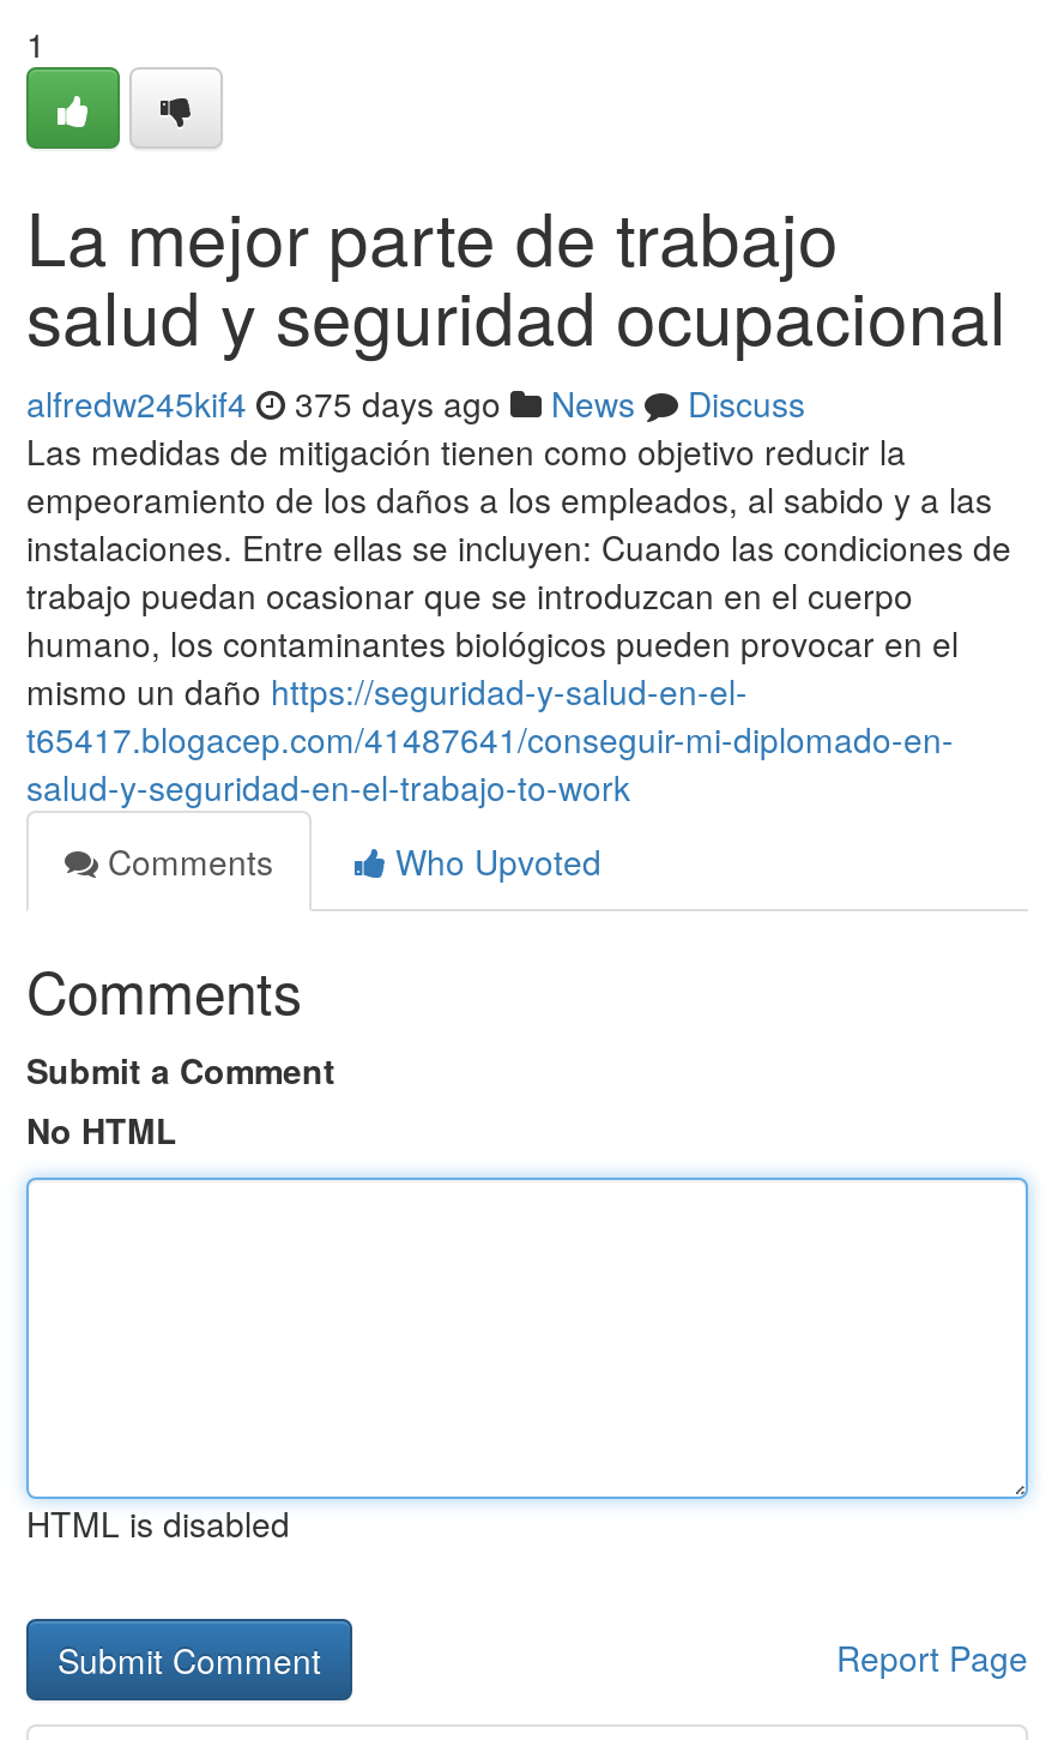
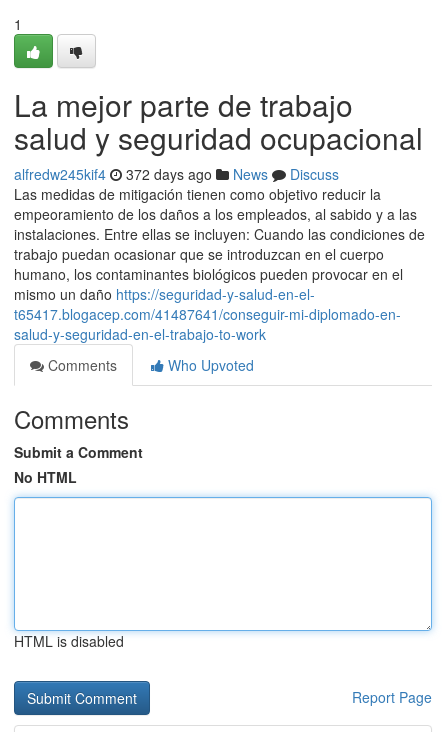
- alfredw245kif4 375 days ago News Discuss
+ alfredw245kif4 372 days ago News Discuss
